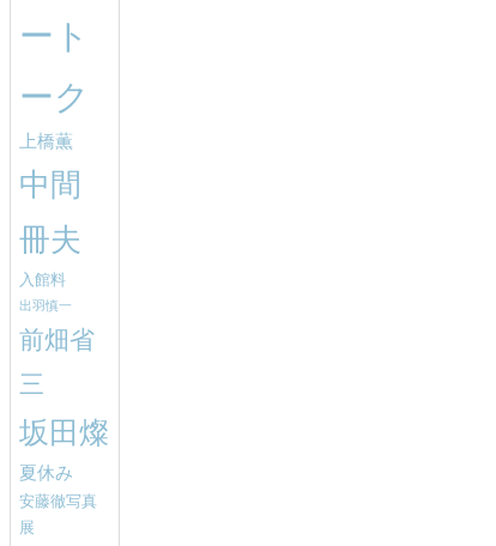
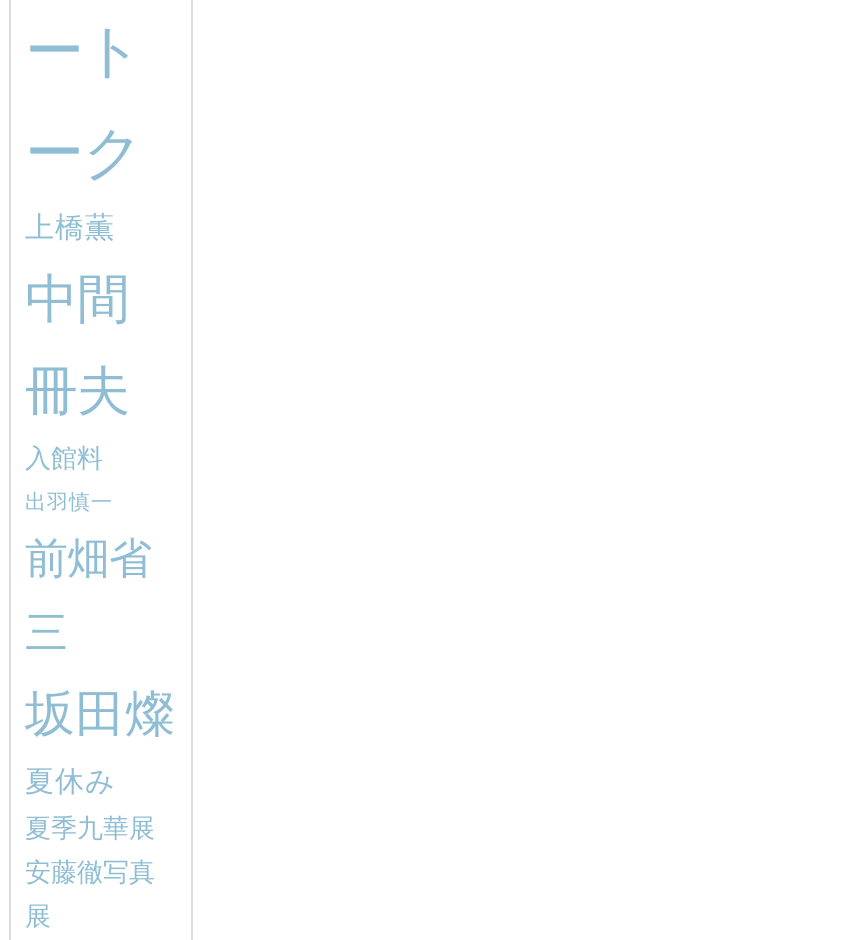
+ 夏季九華展
